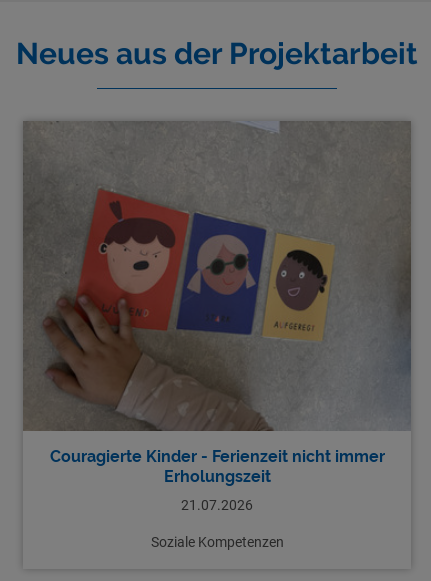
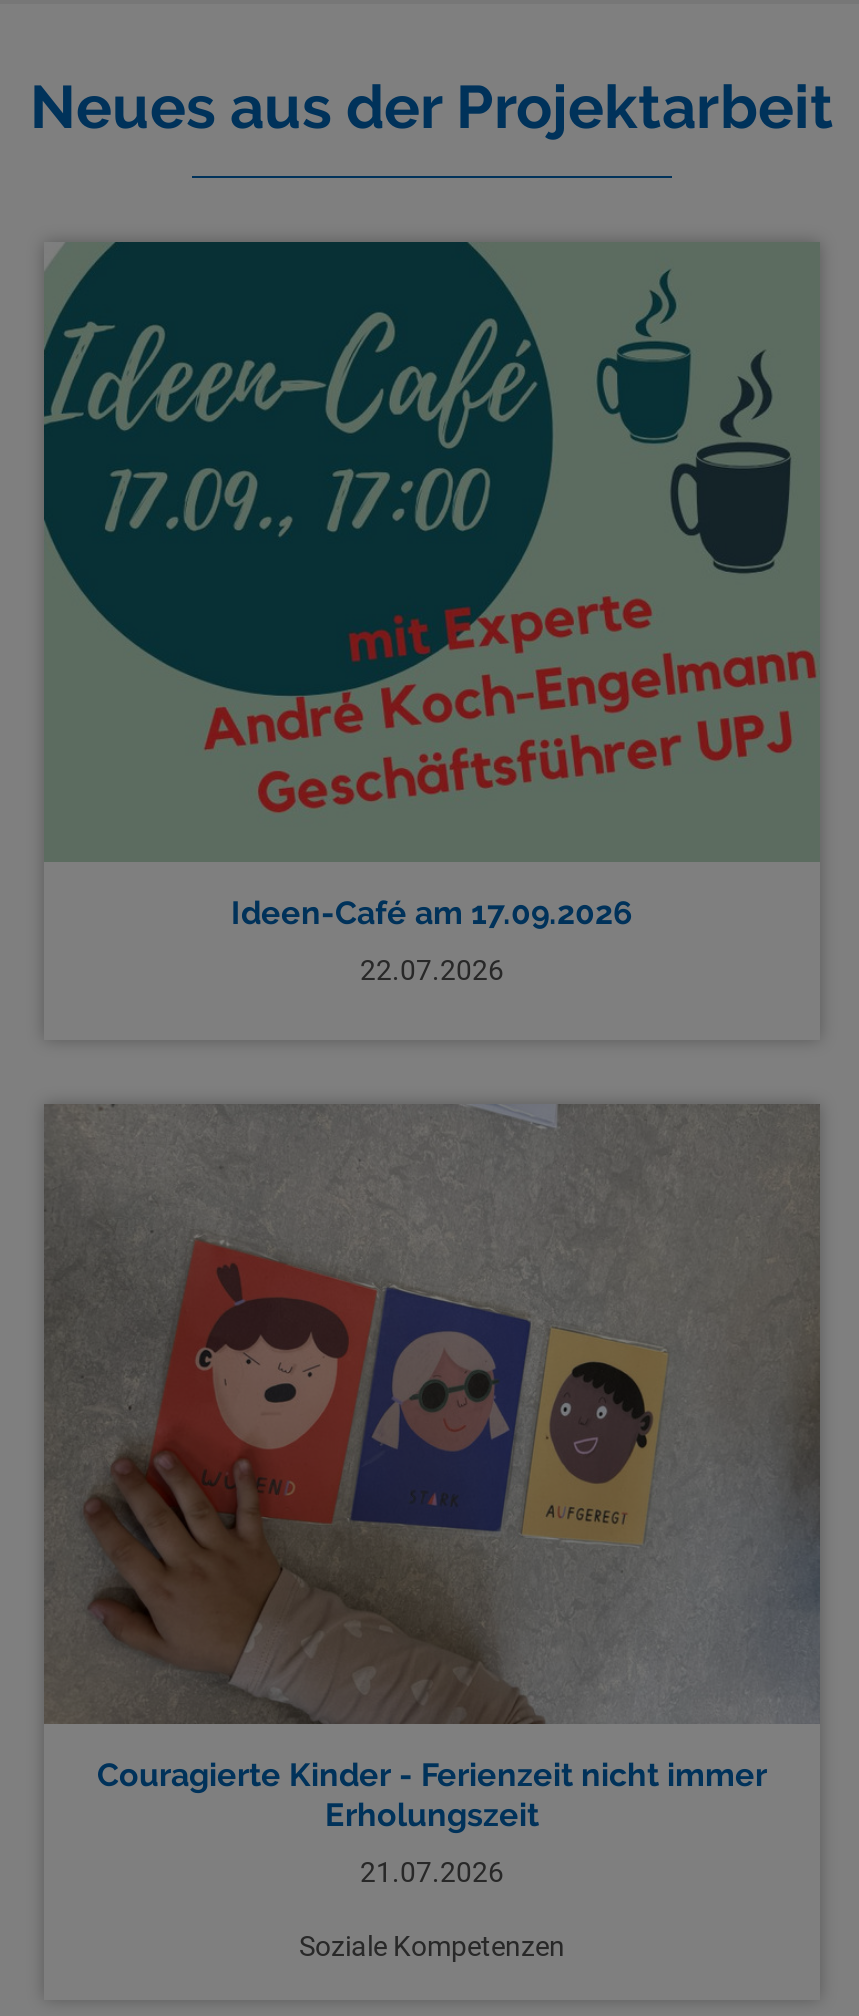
+ [image]
+ Ideen-Café am 17.09.2026
+ 22.07.2026
